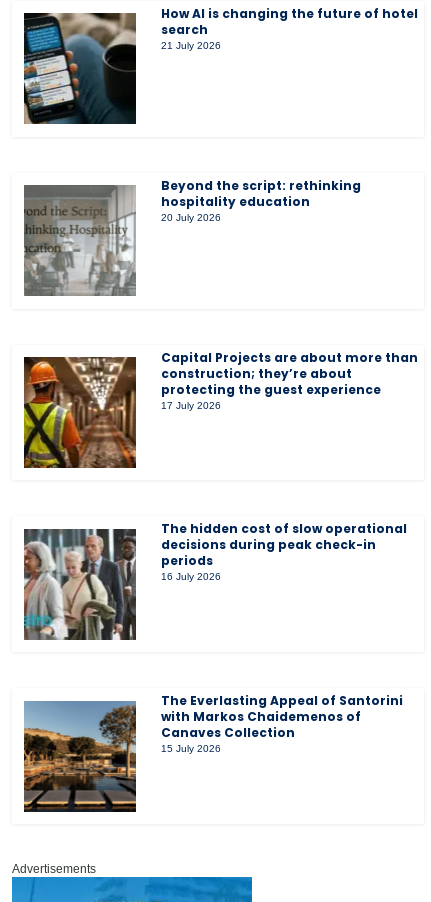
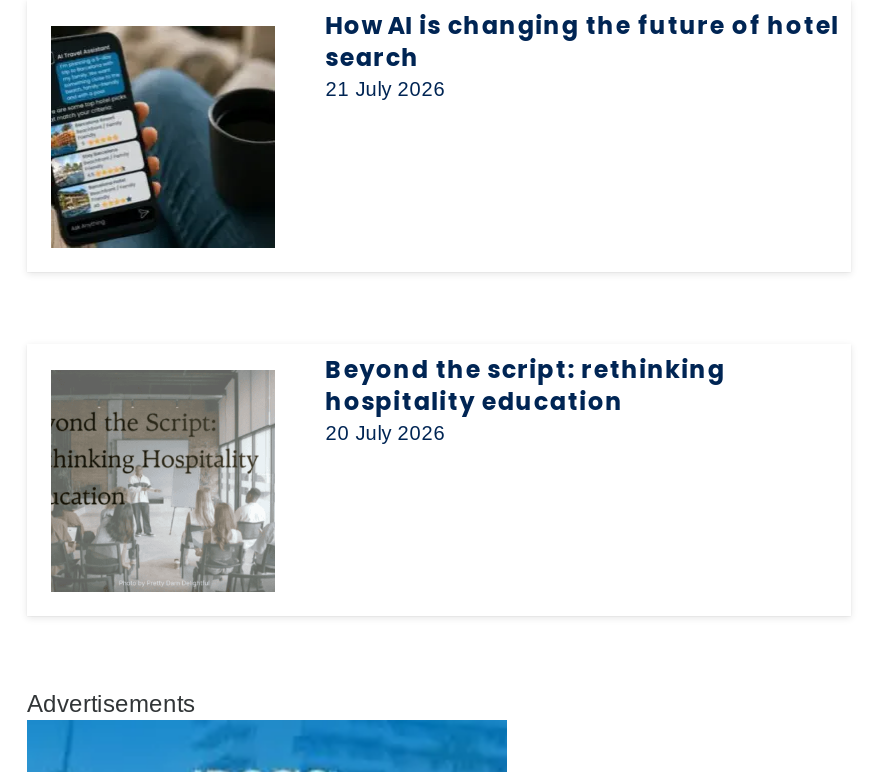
- [image]
- Capital Projects are about more than
- construction; they’re about
- protecting the guest experience
- 17 July 2026

- [image]
- The hidden cost of slow operational
- decisions during peak check-in
- periods
- 16 July 2026

- [image]
- The Everlasting Appeal of Santorini
- with Markos Chaidemenos of
- Canaves Collection
- 15 July 2026
